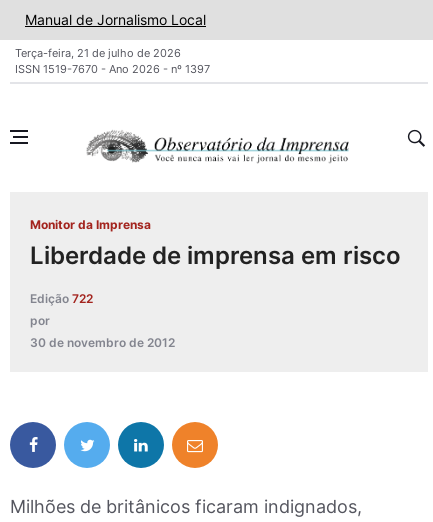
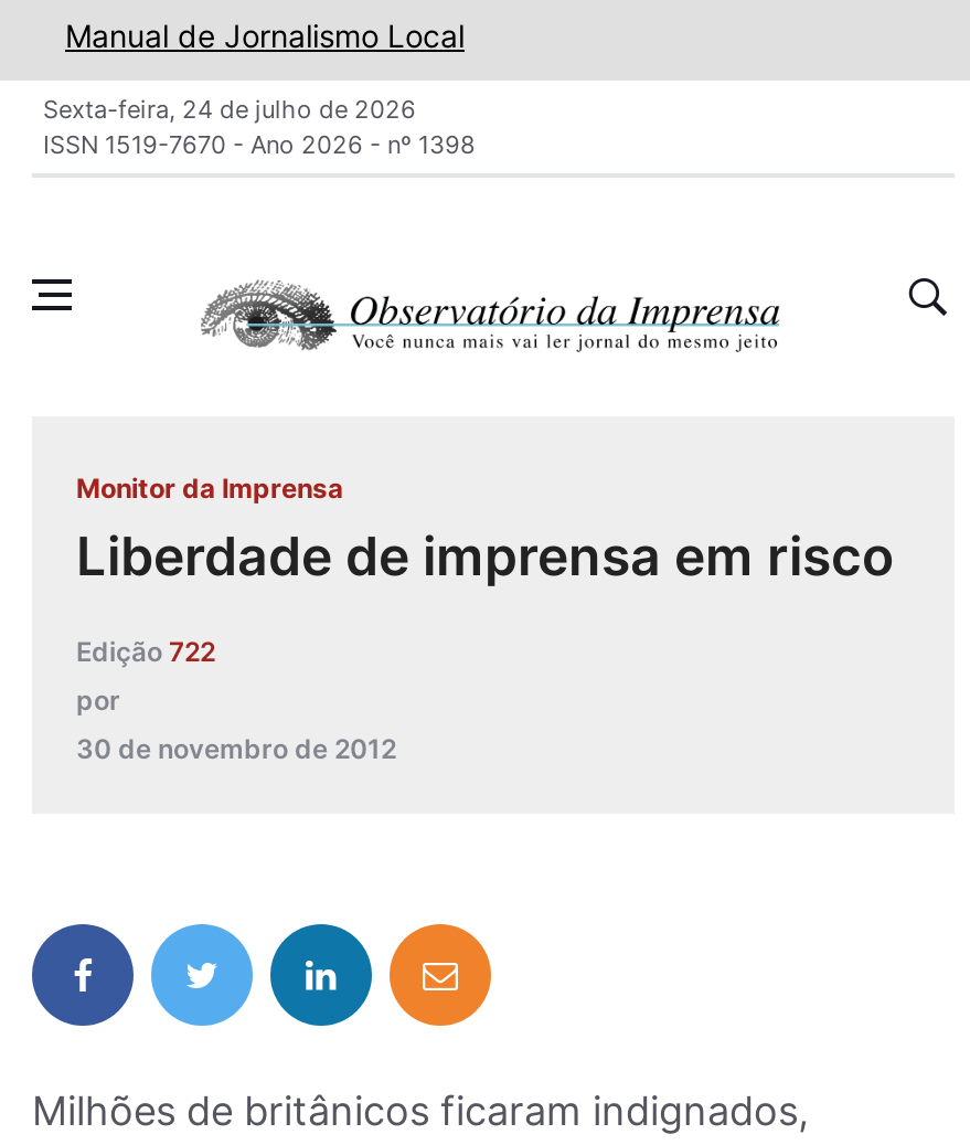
- Terça-feira, 21 de julho de 2026
+ Sexta-feira, 24 de julho de 2026

- ISSN 1519-7670 - Ano 2026 - nº 1397
+ ISSN 1519-7670 - Ano 2026 - nº 1398
